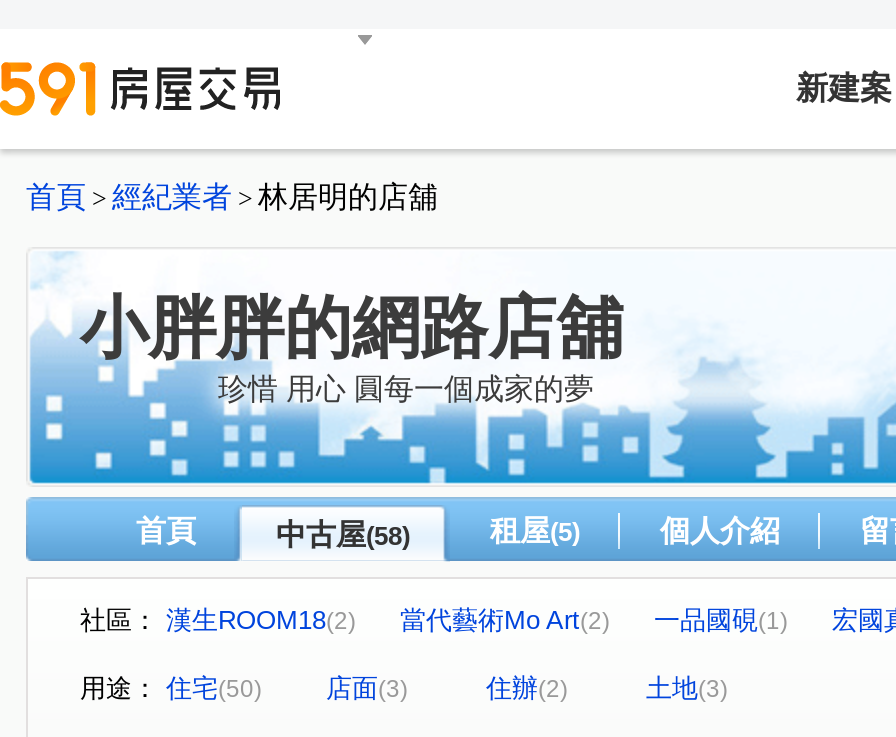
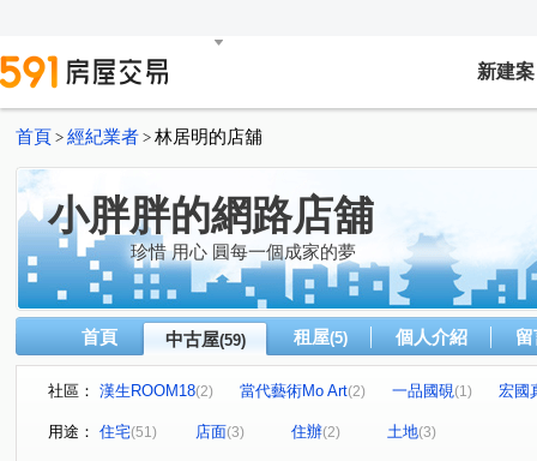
- 中古屋(58)
+ 中古屋(59)

- 用途： 住宅(50)
+ 用途： 住宅(51)
